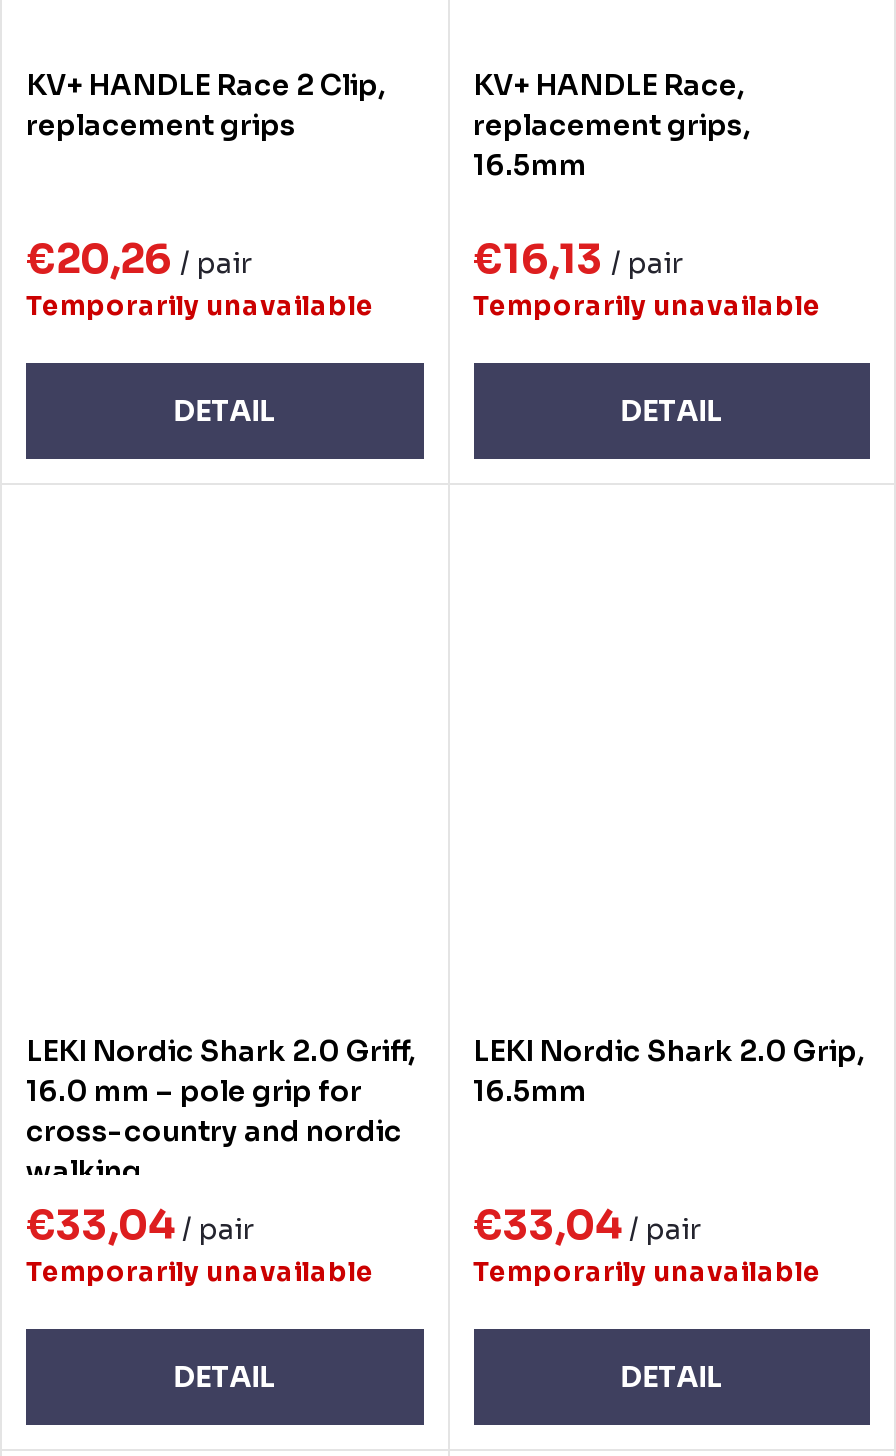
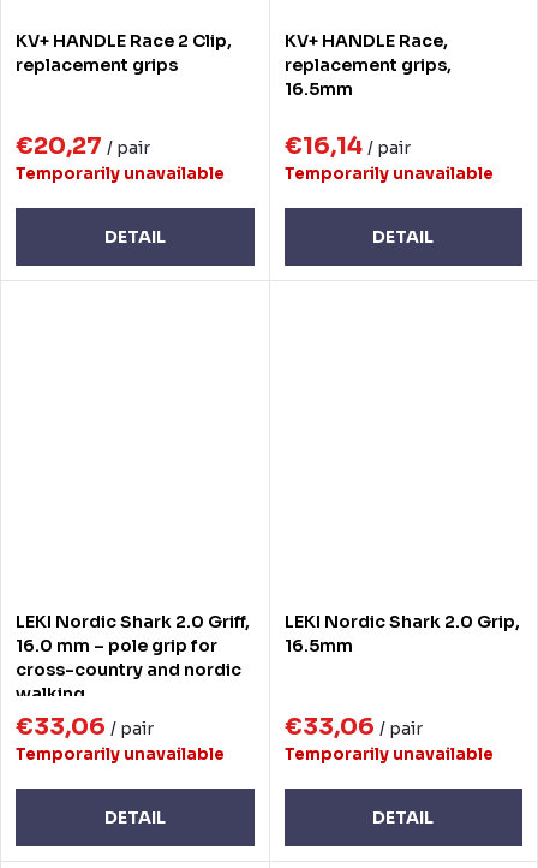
- €20,26 / pair
+ €20,27 / pair

- €16,13 / pair
+ €16,14 / pair

- €33,04 / pair
+ €33,06 / pair

- €33,04 / pair
+ €33,06 / pair
